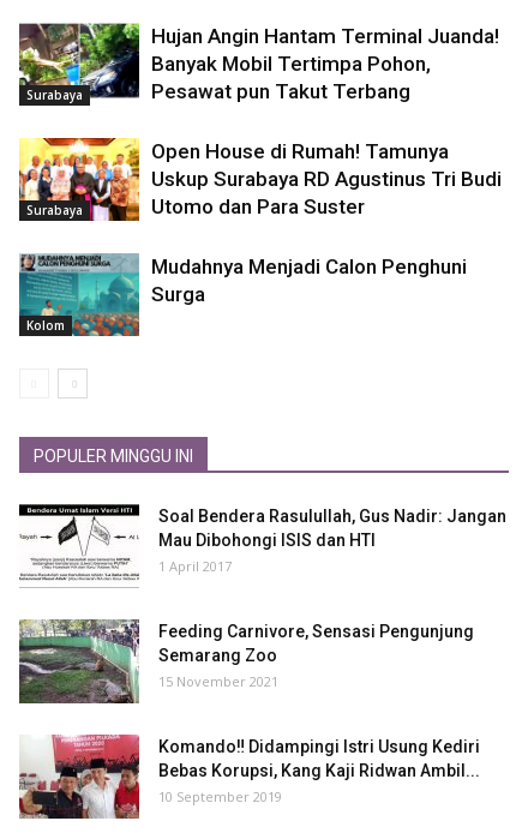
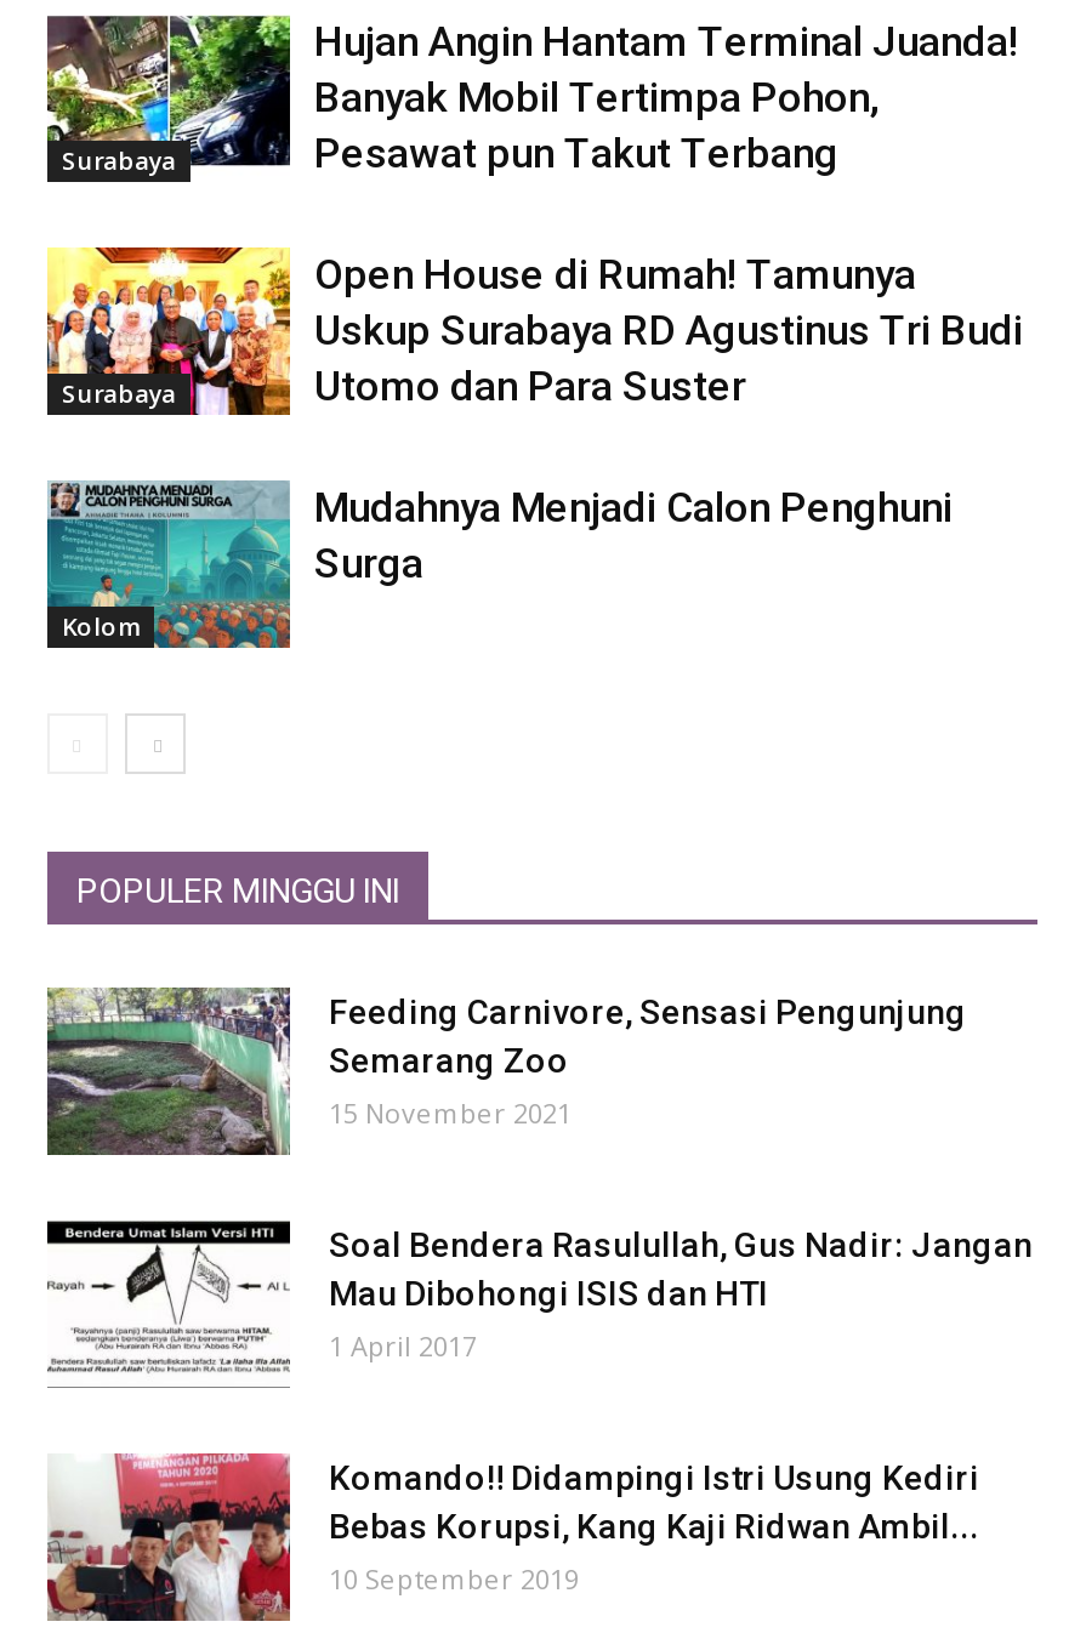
moved down: [image] | Soal Bendera Rasulullah, Gus Nadir: Jangan | Mau Dibohongi ISIS dan HTI | 1 April 2017

moved up: [image] | Feeding Carnivore, Sensasi Pengunjung | Semarang Zoo | 15 November 2021
